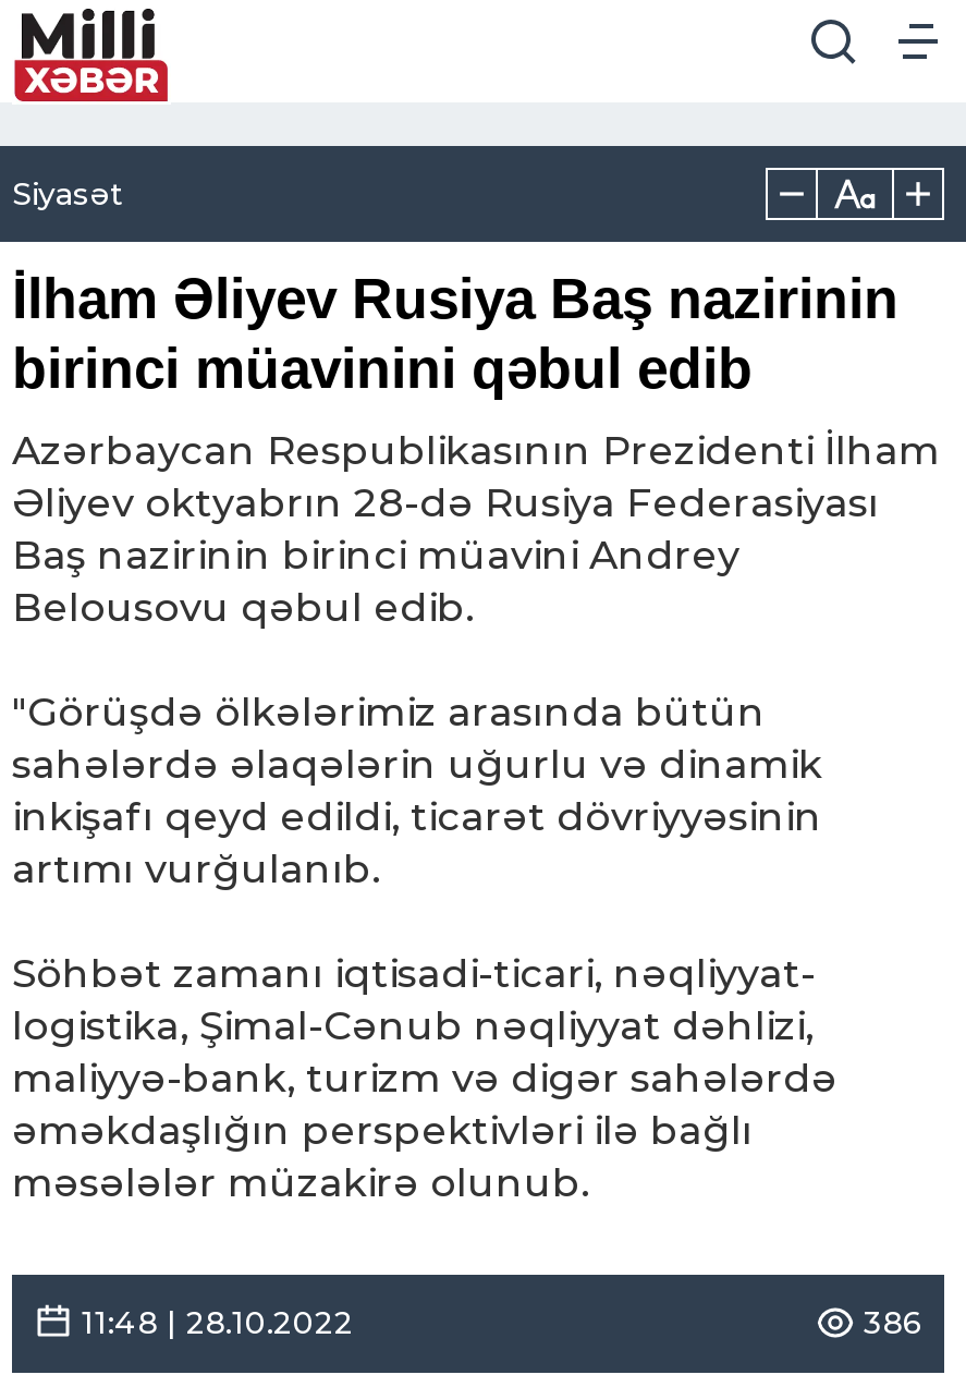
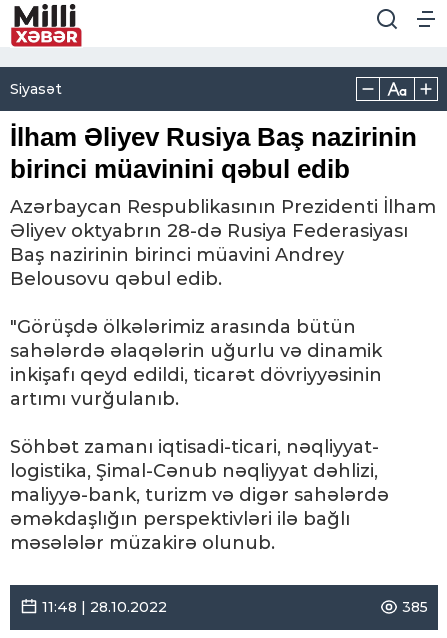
- 386
+ 385
